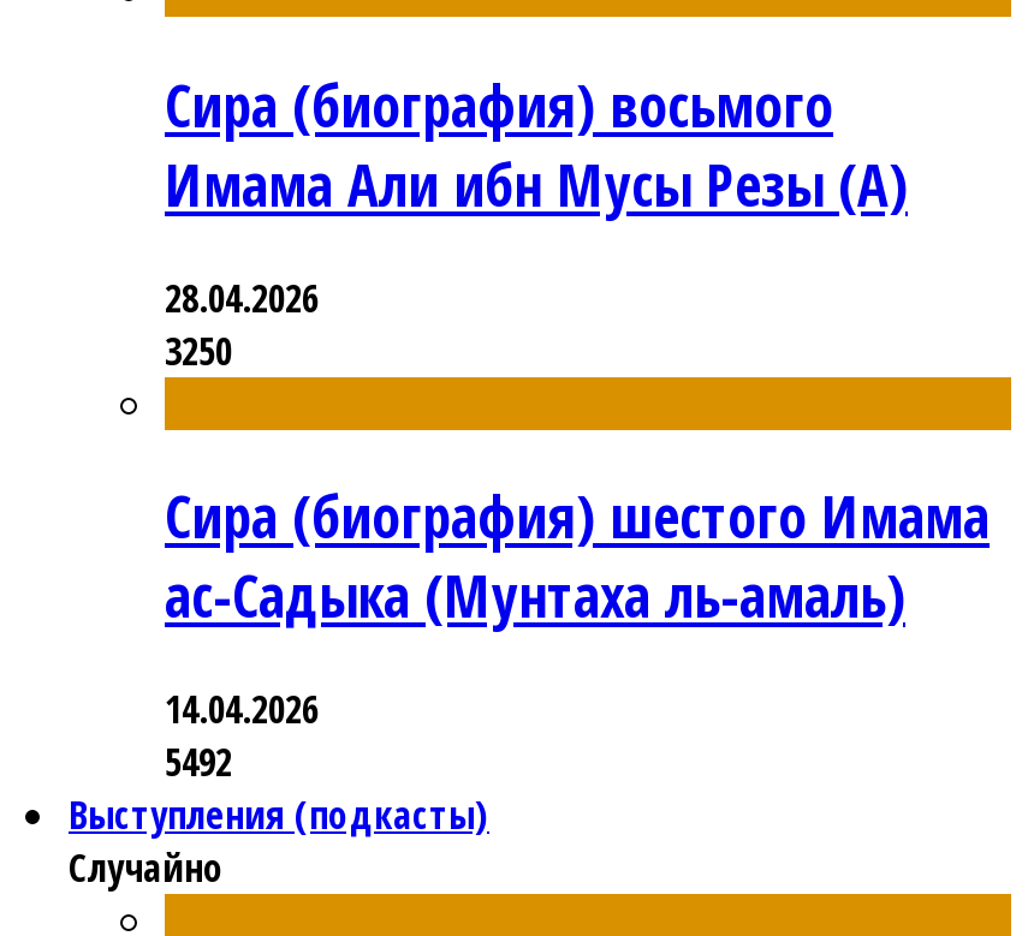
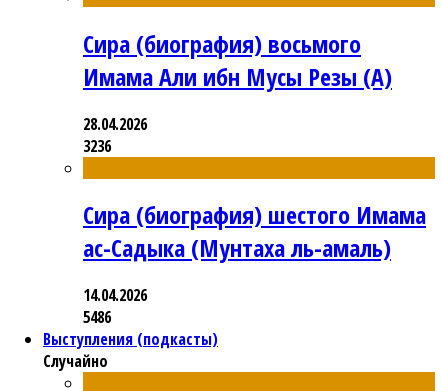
- 3250
+ 3236

- 5492
+ 5486
